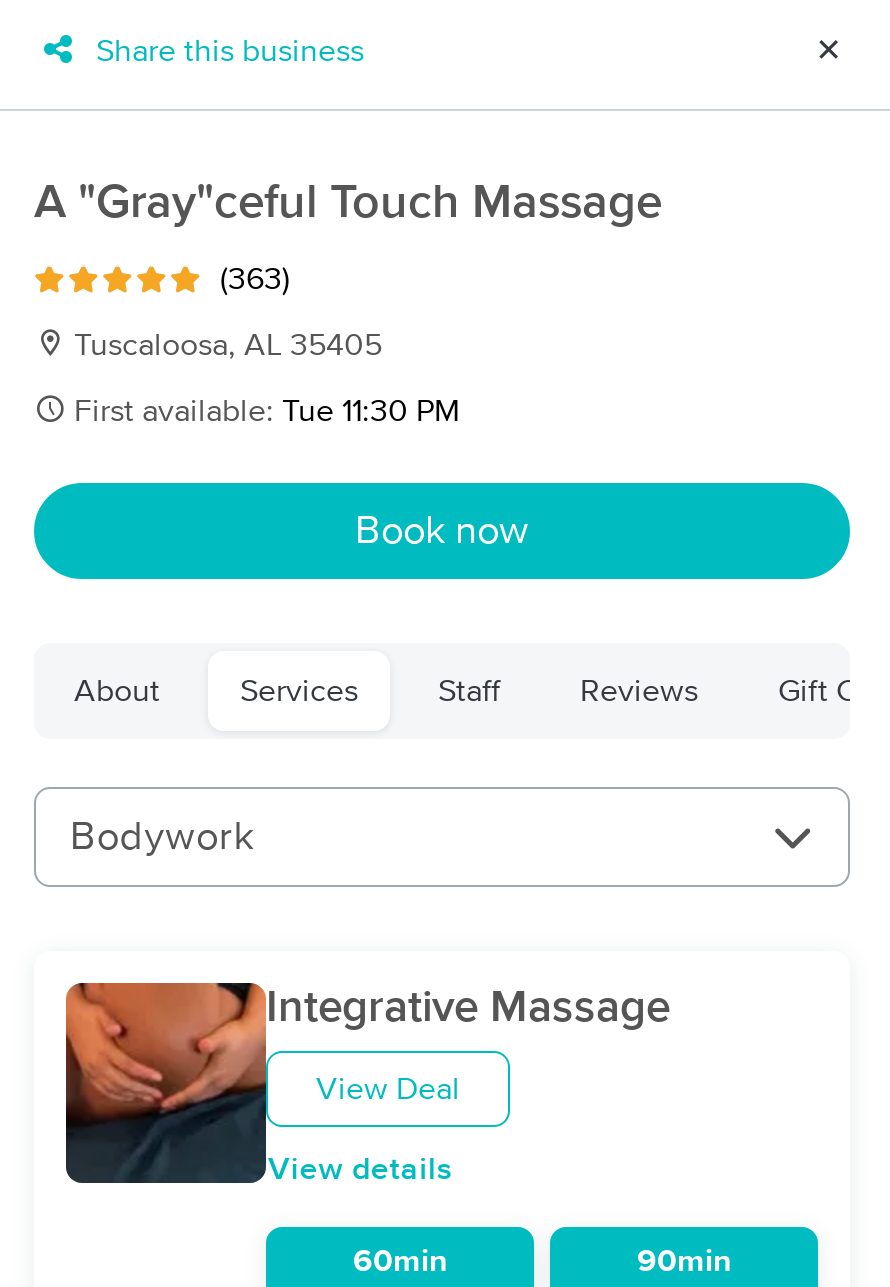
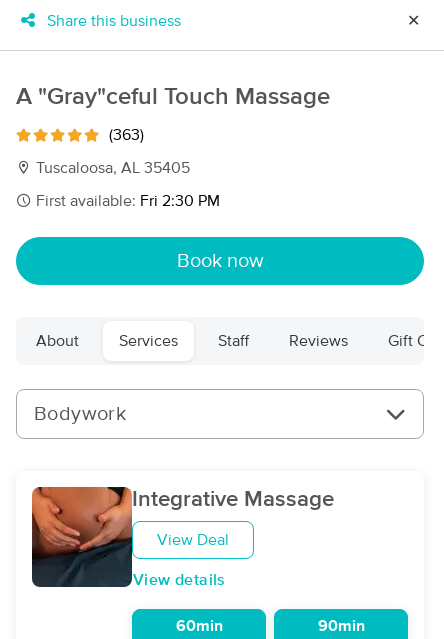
- First available: Tue 11:30 PM
+ First available: Fri 2:30 PM
